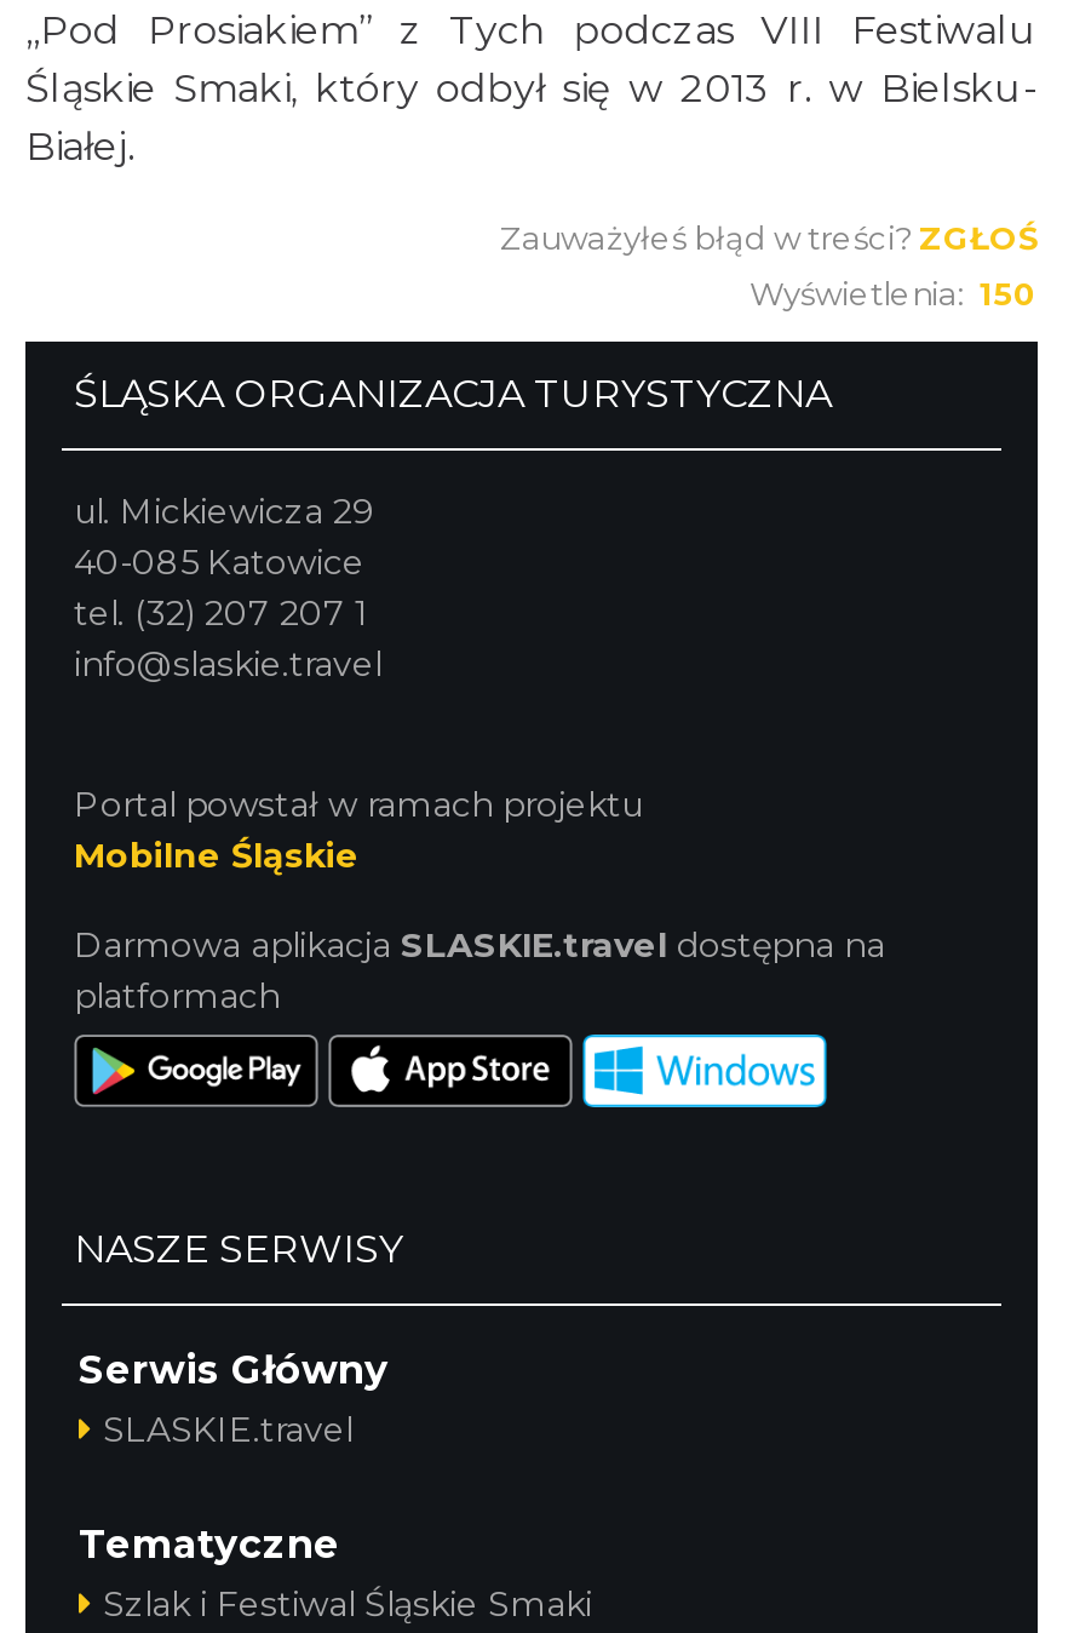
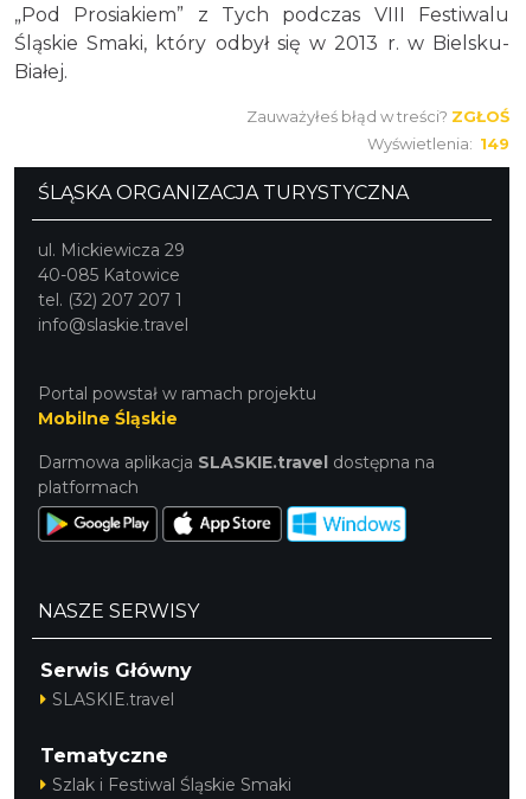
- Wyświetlenia: 150
+ Wyświetlenia: 149
